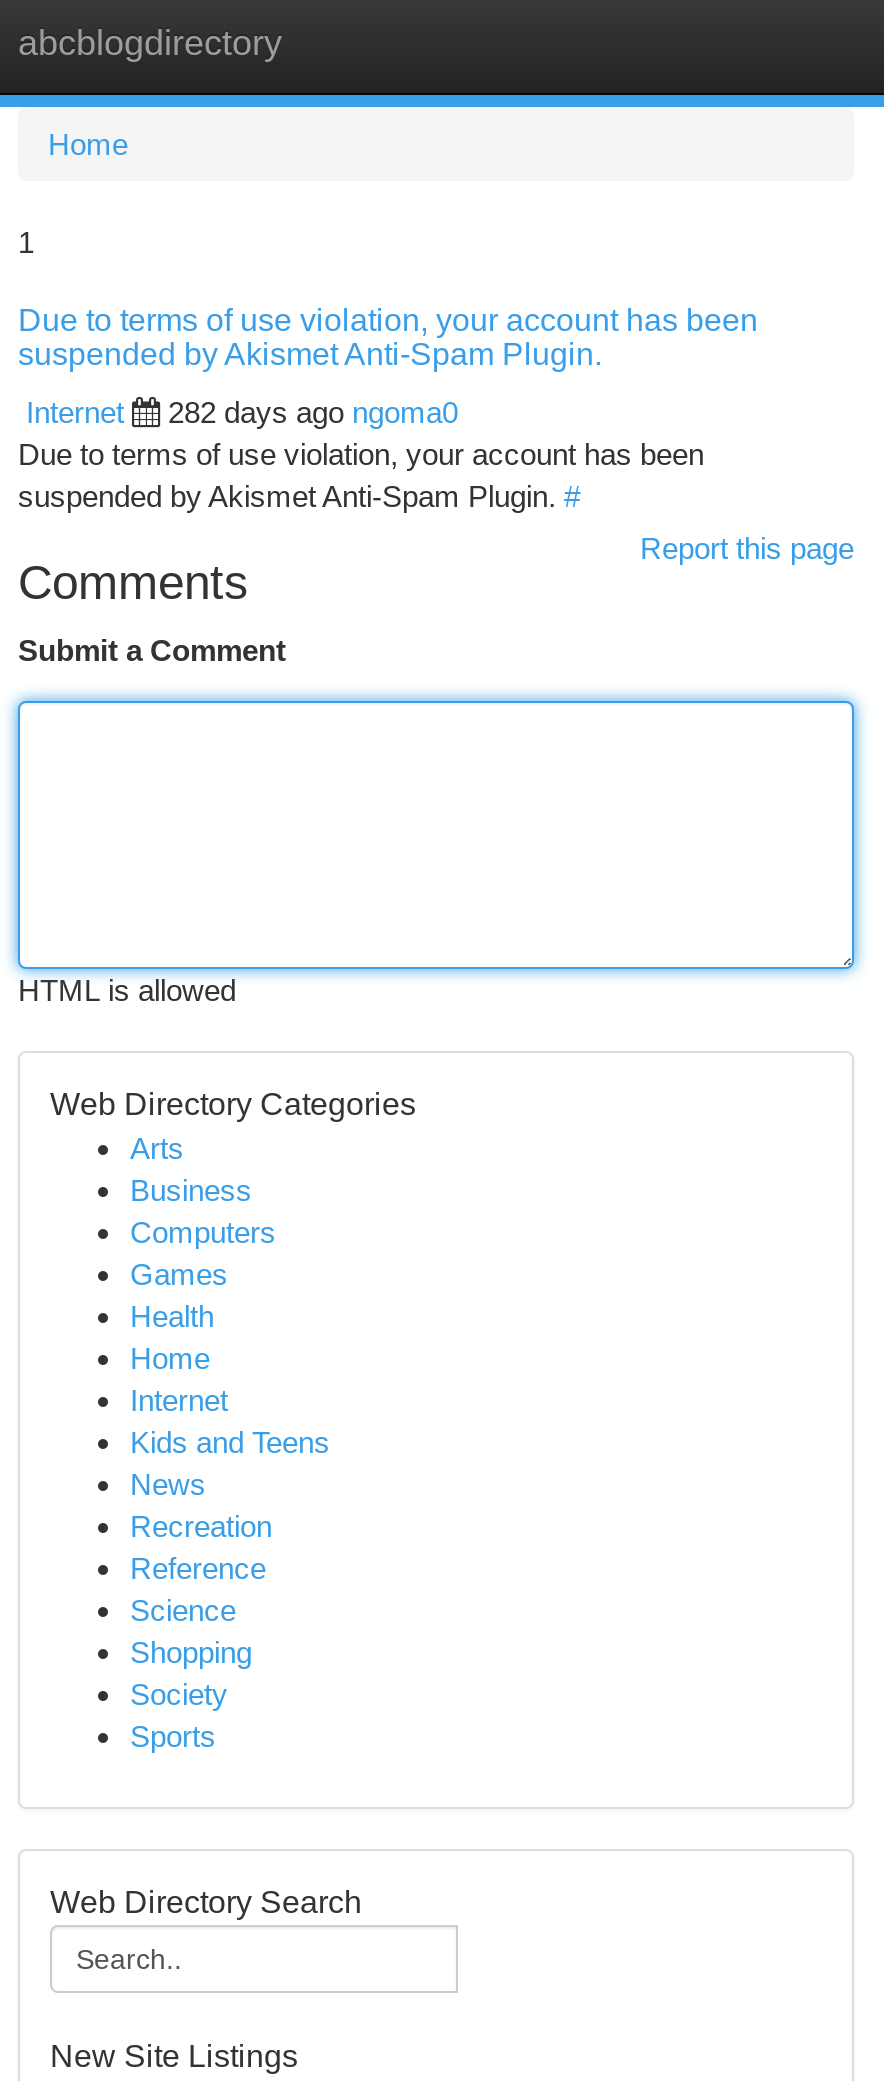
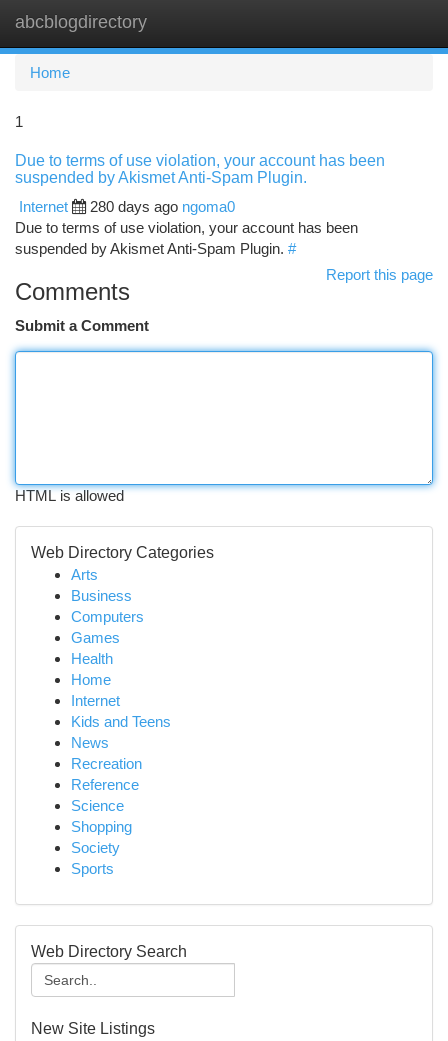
- 282 days ago ngoma0
+ 280 days ago ngoma0
